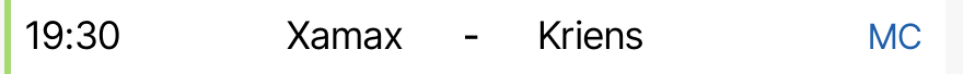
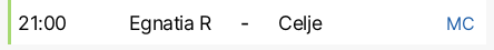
- 19:30
- Xamax
+ 21:00
+ Egnatia R

- Kriens
+ Celje
